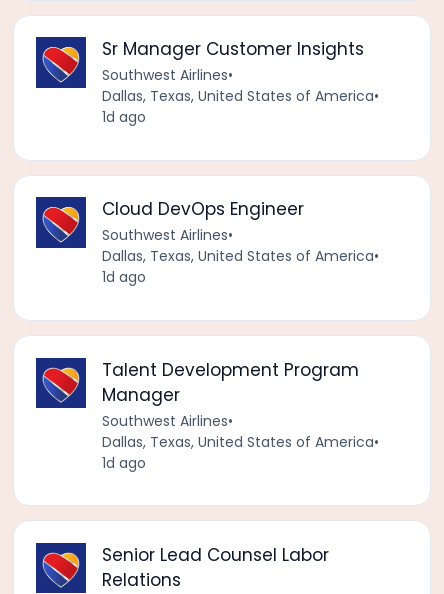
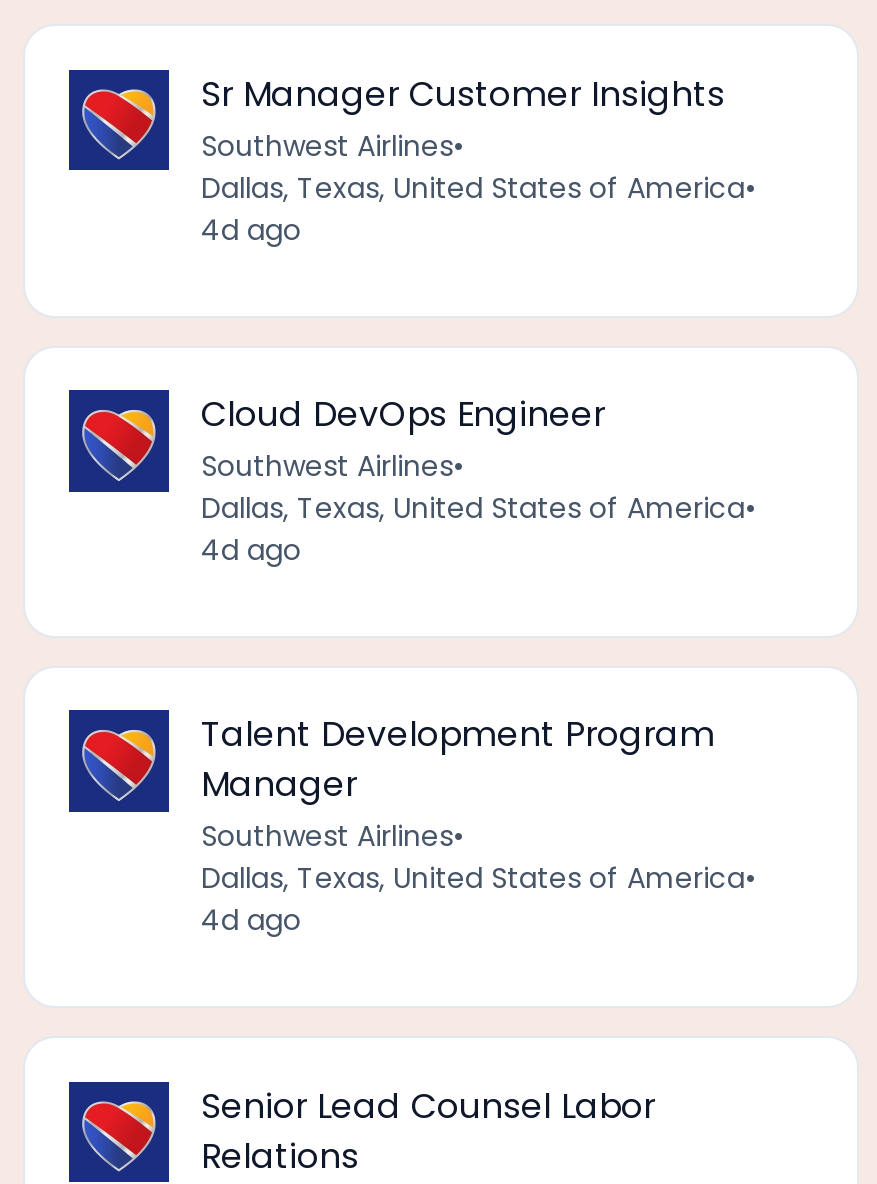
- 1d ago
+ 4d ago

- 1d ago
+ 4d ago

- 1d ago
+ 4d ago
